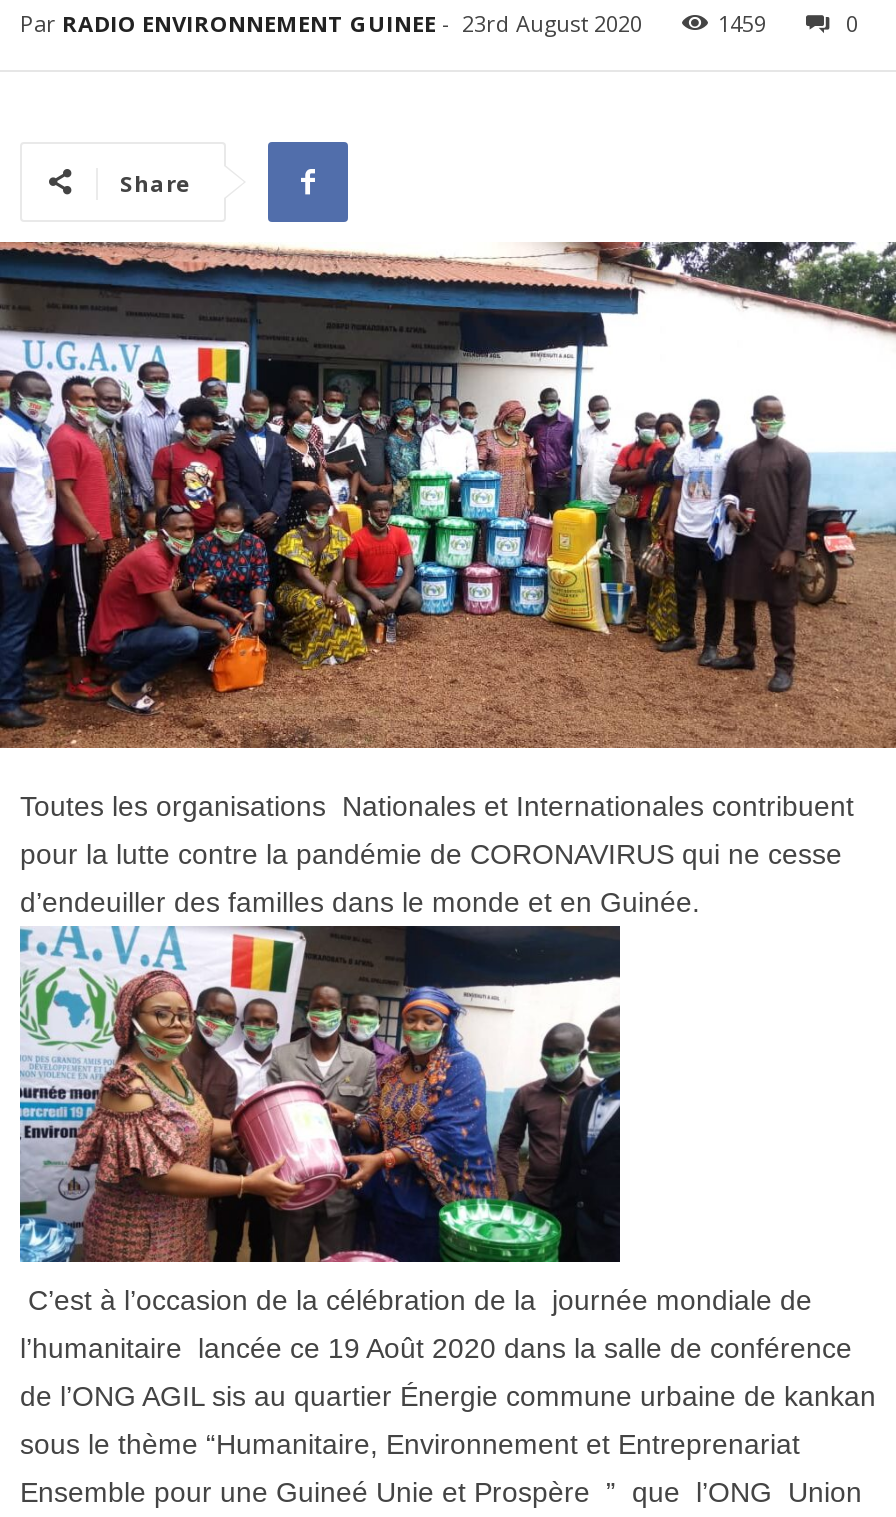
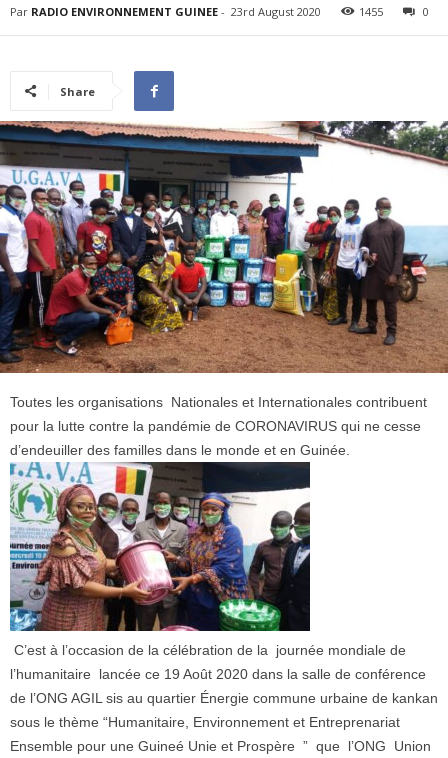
- 1459
+ 1455
